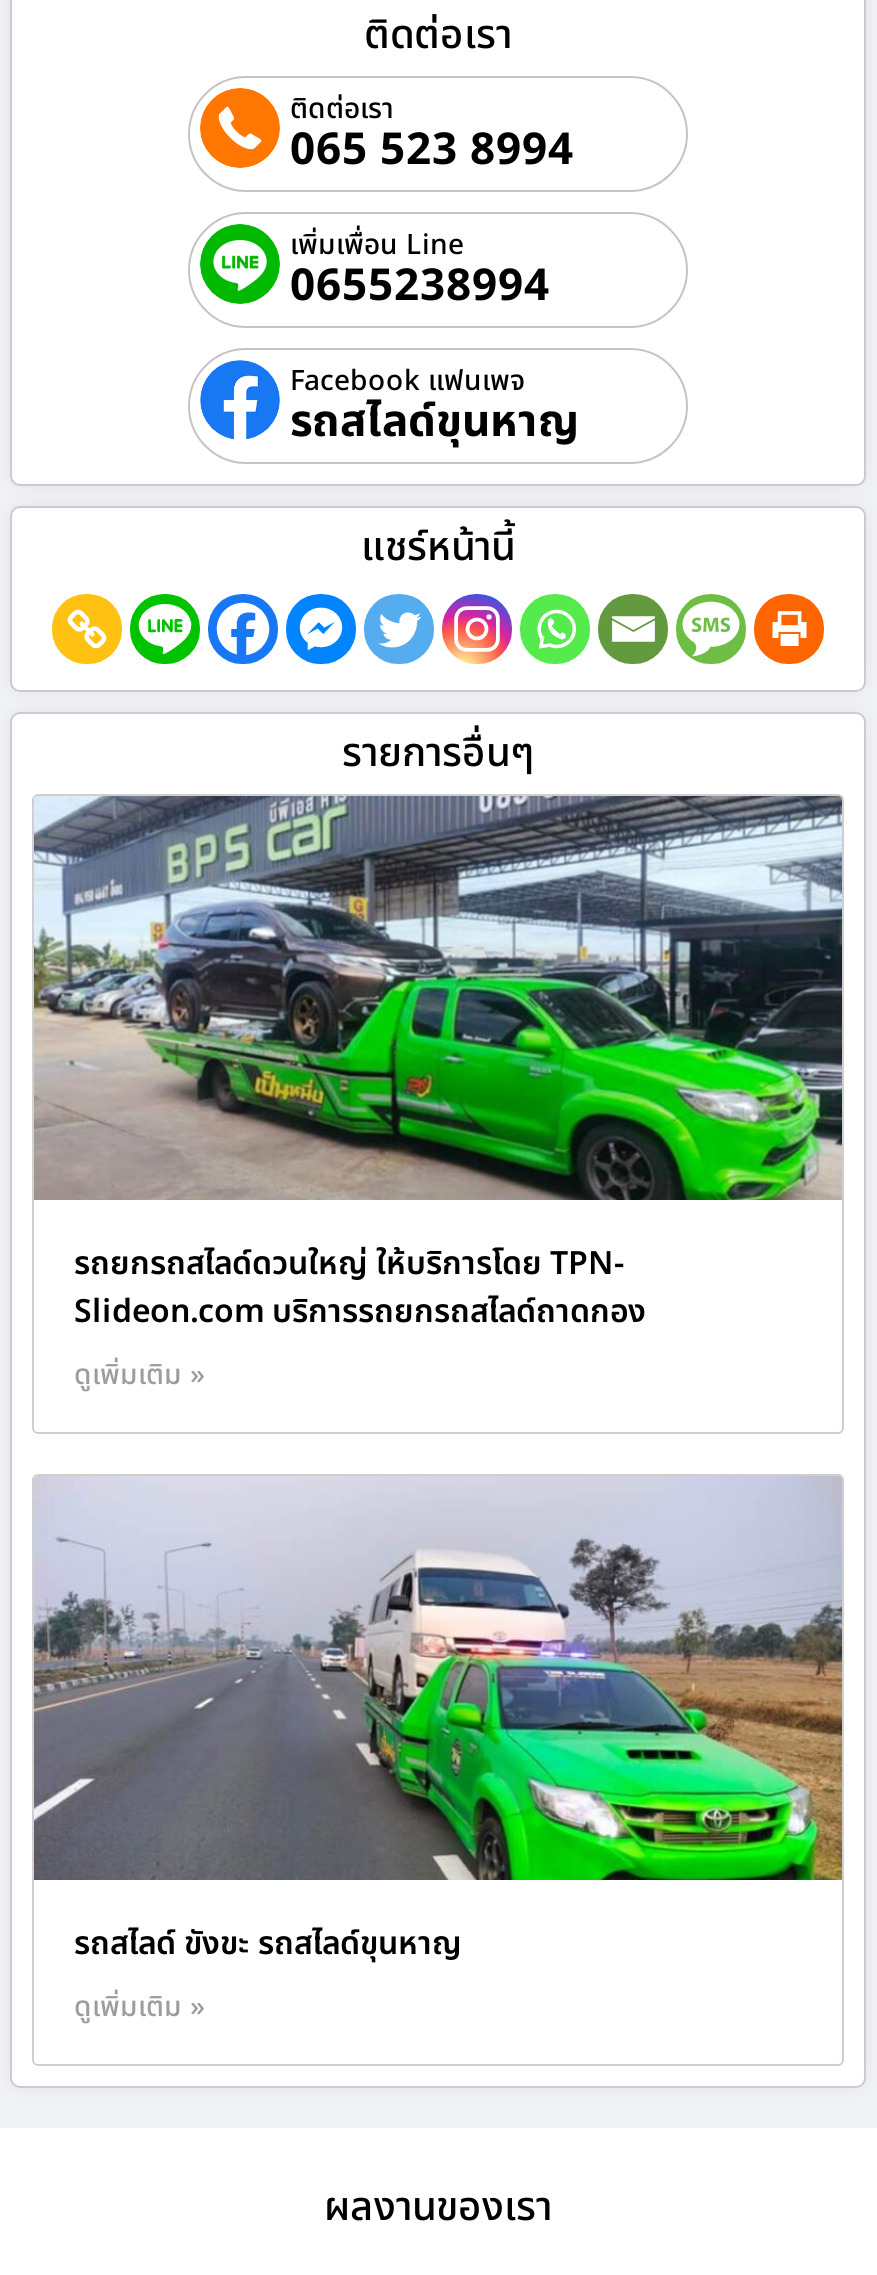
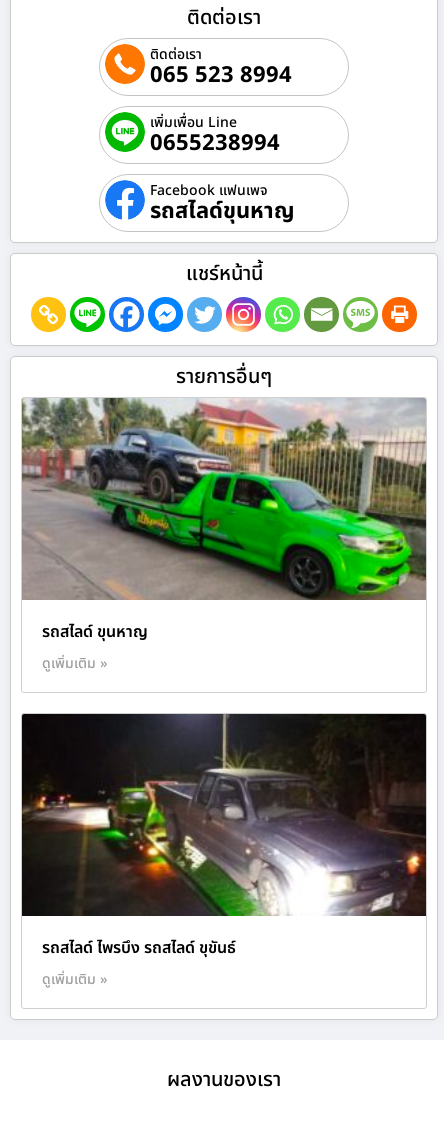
- [image]
- รถยกรถสไลด์ดวนใหญ่ ให้บริการโดย TPN-
- Slideon.com บริการรถยกรถสไลด์ถาดกอง
+ [image]
+ รถสไลด์ ขุนหาญ

- [image]
- รถสไลด์ ขังขะ รถสไลด์ขุนหาญ
+ [image]
+ รถสไลด์ ไพรบึง รถสไลด์ ขุขันธ์
